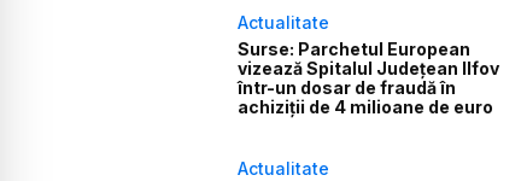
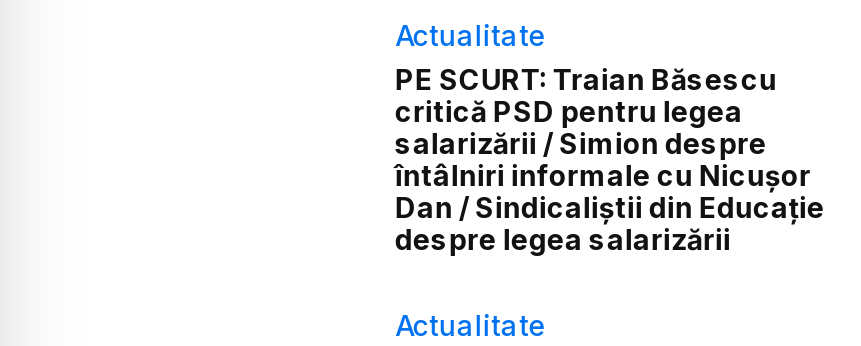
- Surse: Parchetul European
- vizează Spitalul Județean Ilfov
- într-un dosar de fraudă în
- achiziții de 4 milioane de euro
+ PE SCURT: Traian Băsescu
+ critică PSD pentru legea
+ salarizării / Simion despre
+ întâlniri informale cu Nicușor
+ Dan / Sindicaliștii din Educație
+ despre legea salarizării
